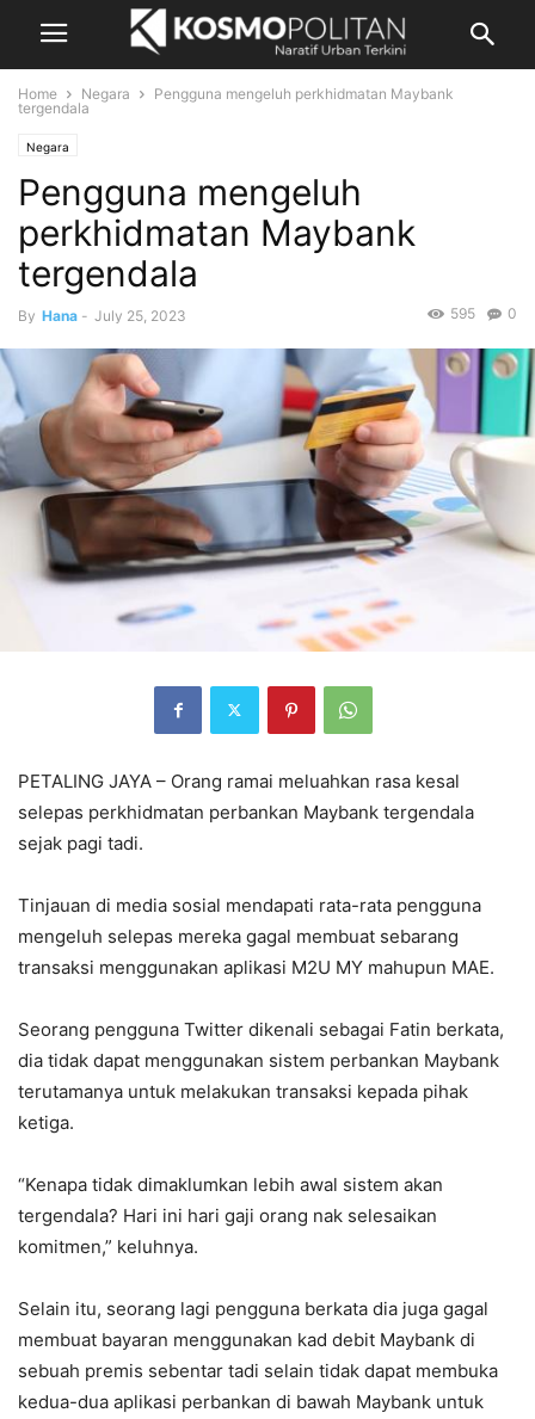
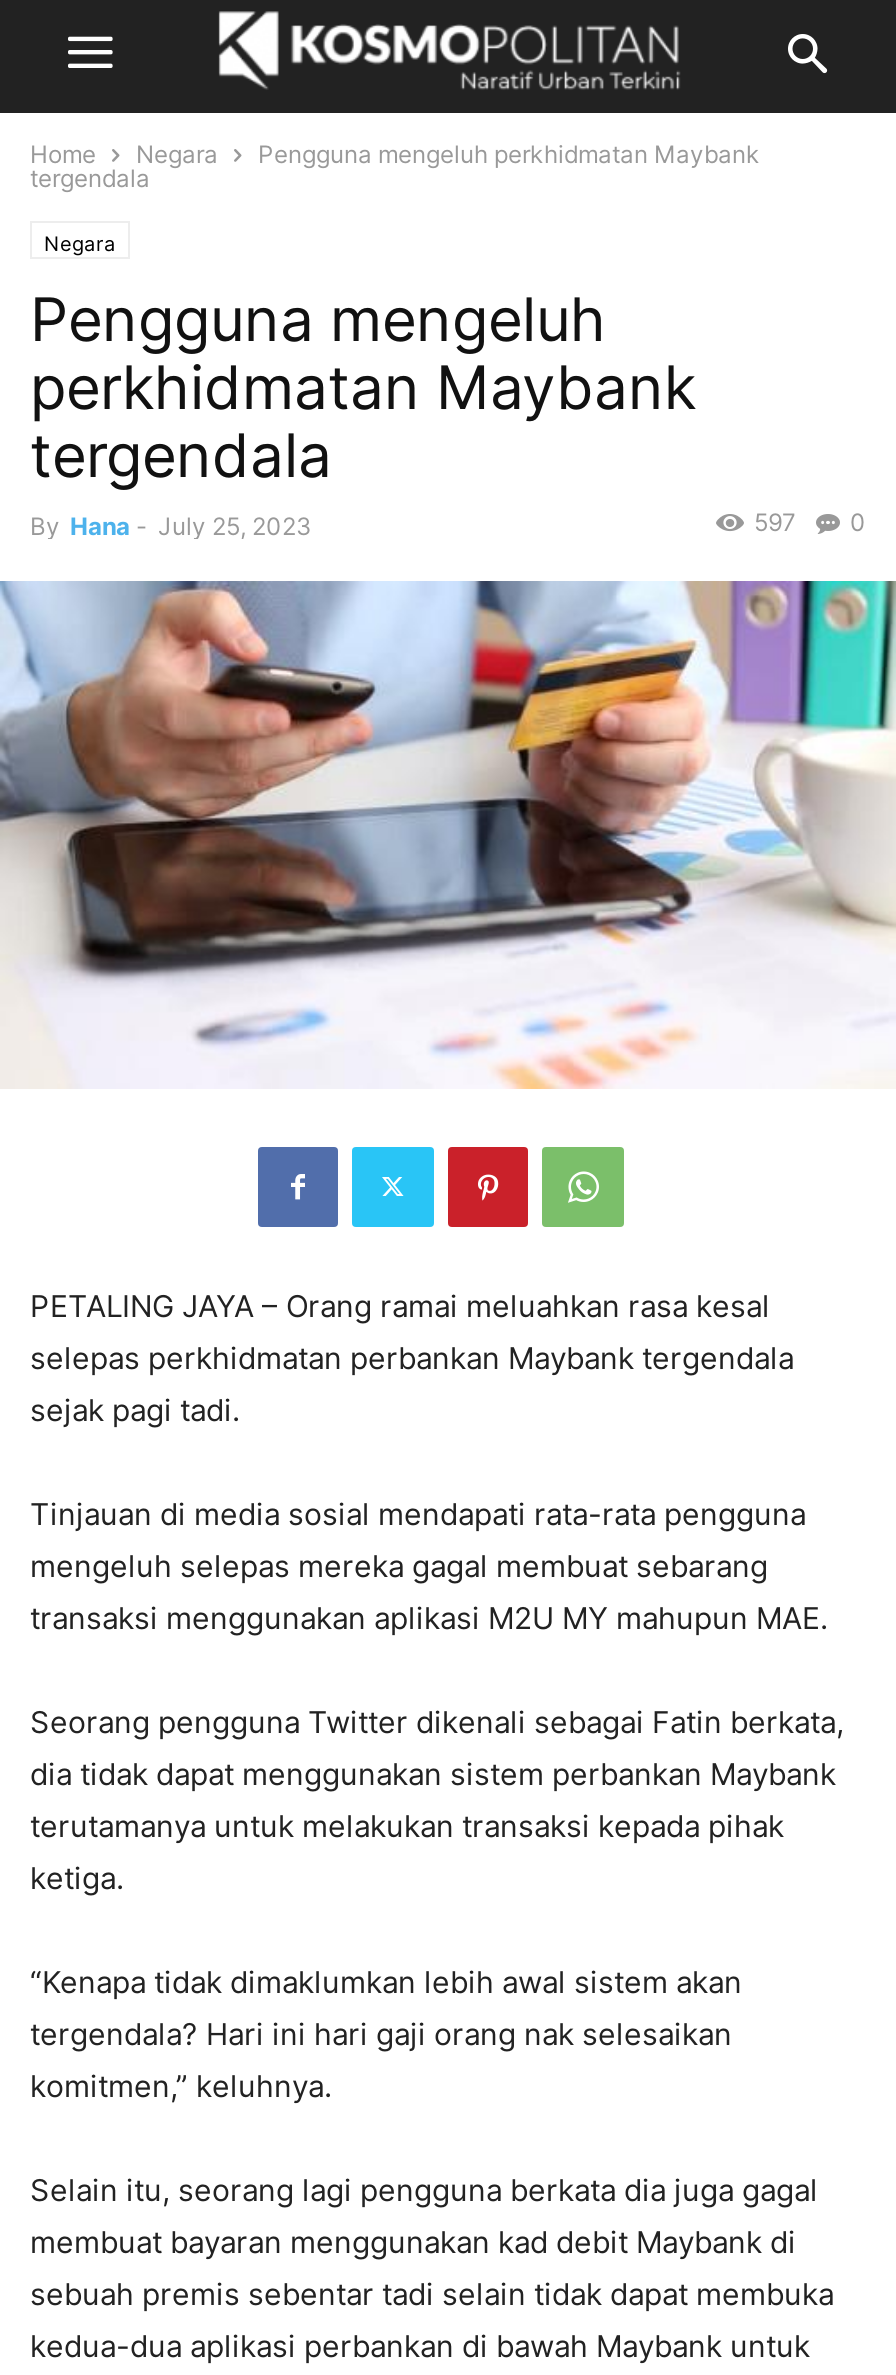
- 595 0
+ 597 0
